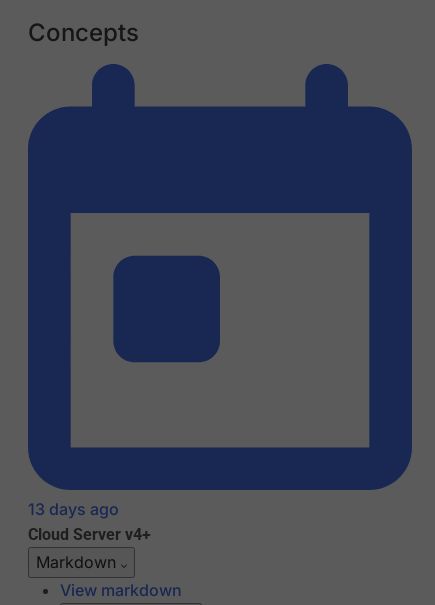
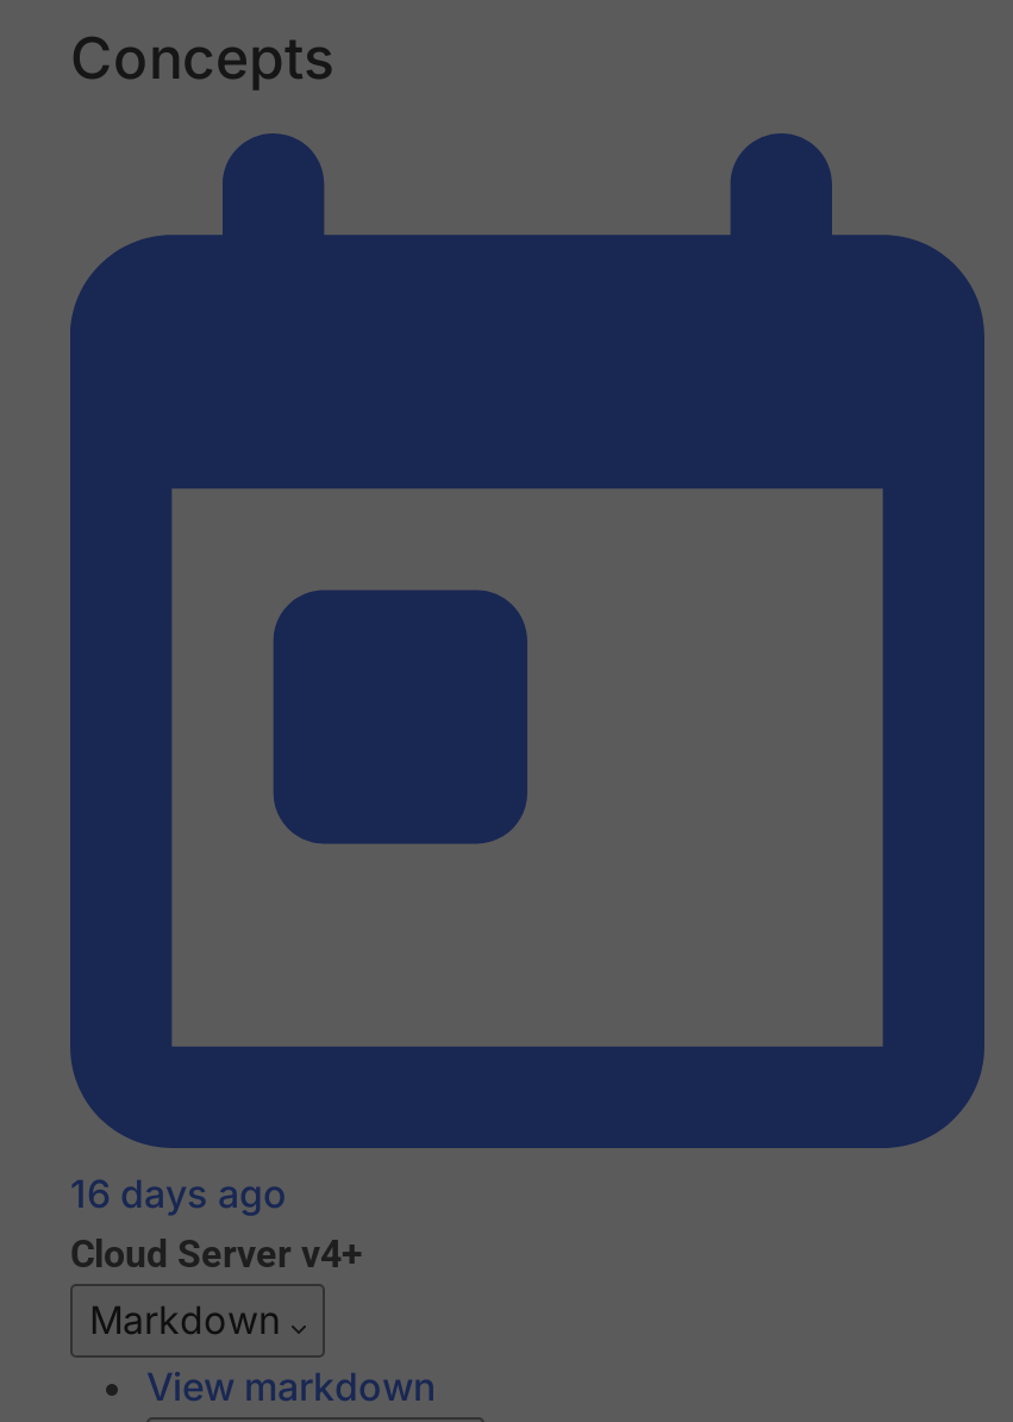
- 13 days ago
+ 16 days ago
